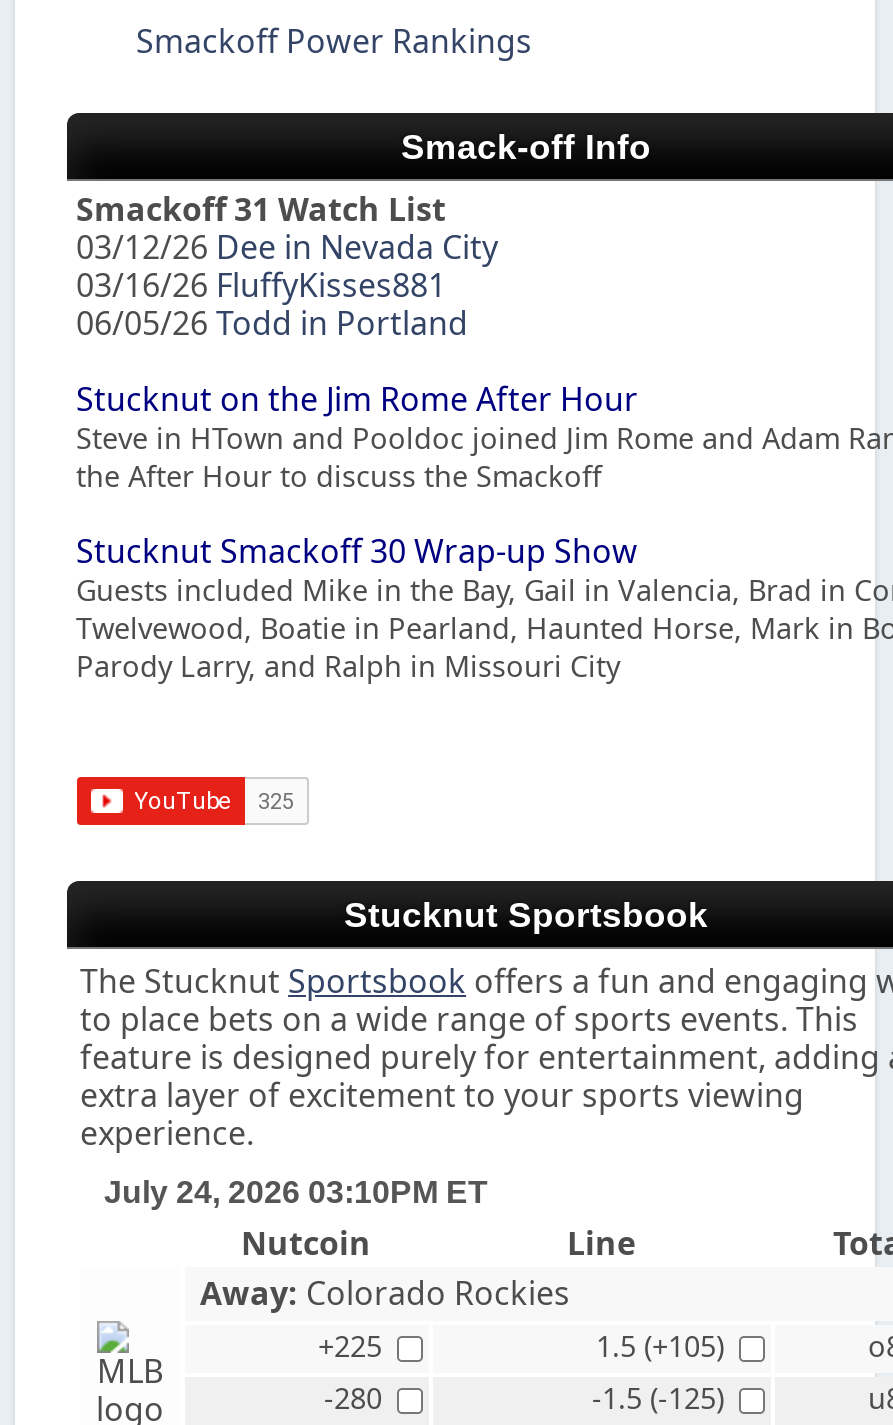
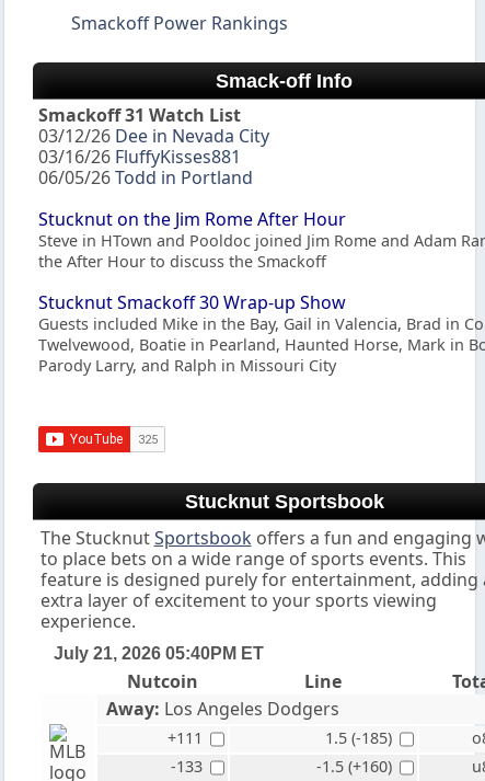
- July 24, 2026 03:10PM ET
+ July 21, 2026 05:40PM ET

- Away: Colorado Rockies
- +225
- 1.5 (+105)
+ Away: Los Angeles Dodgers
+ +111
+ 1.5 (-185)

- -280
+ -133

- -1.5 (-125)
+ -1.5 (+160)
